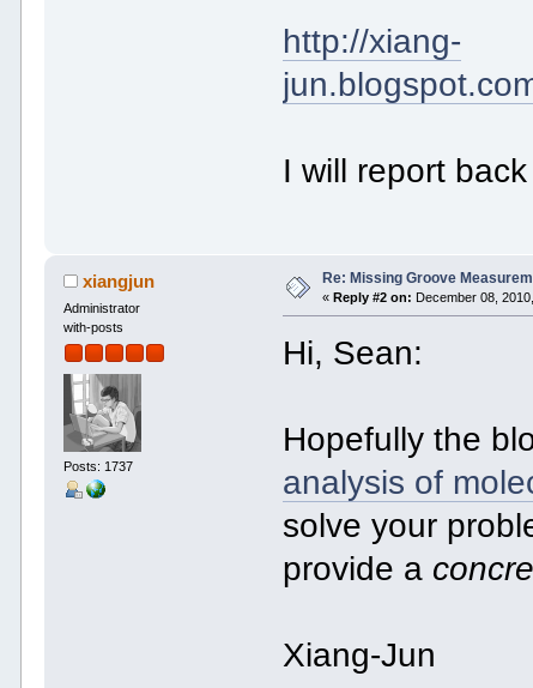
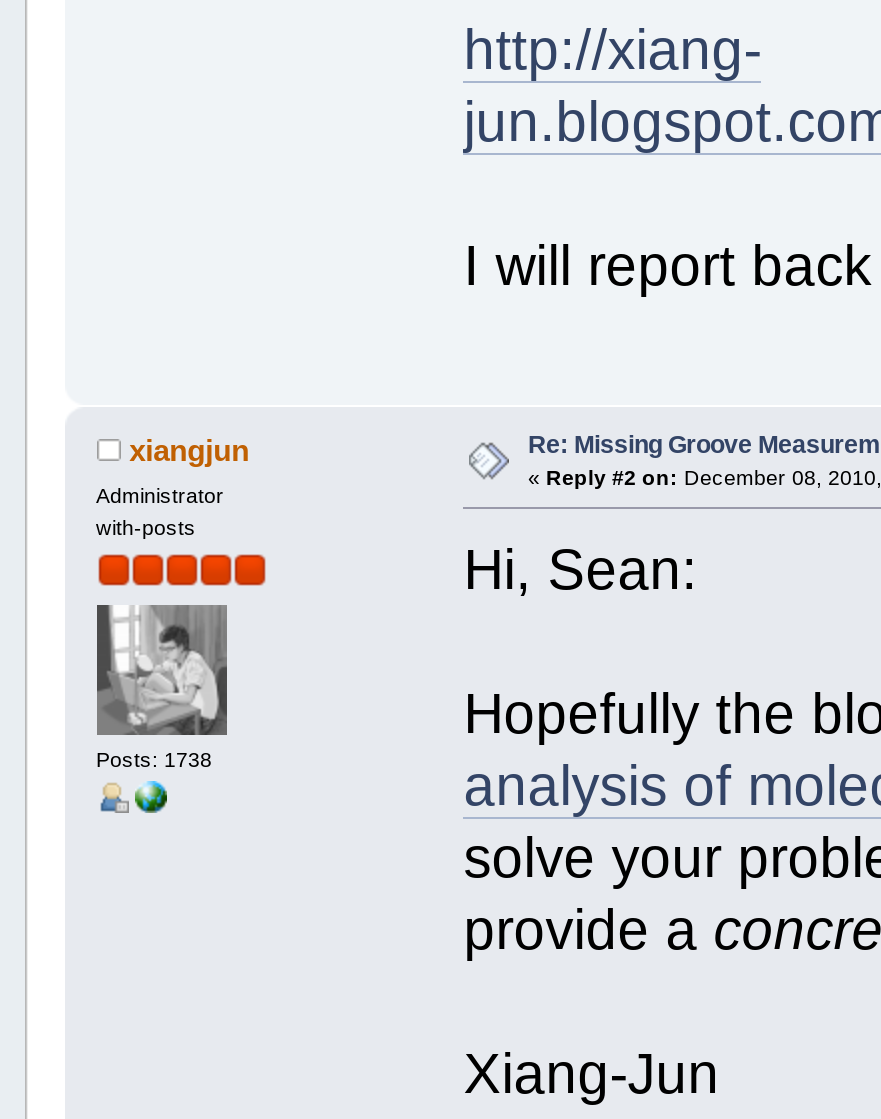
- Posts: 1737
+ Posts: 1738
